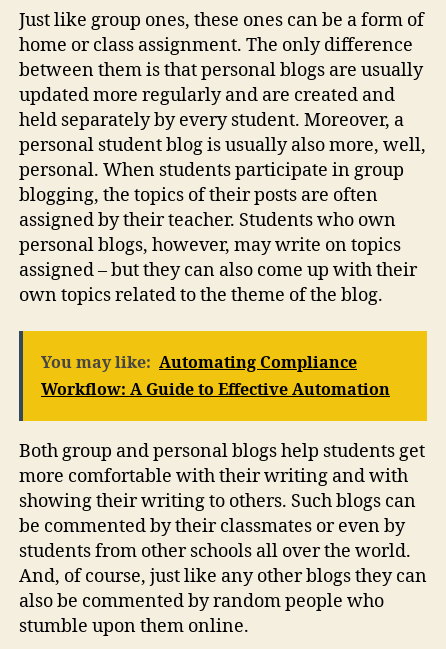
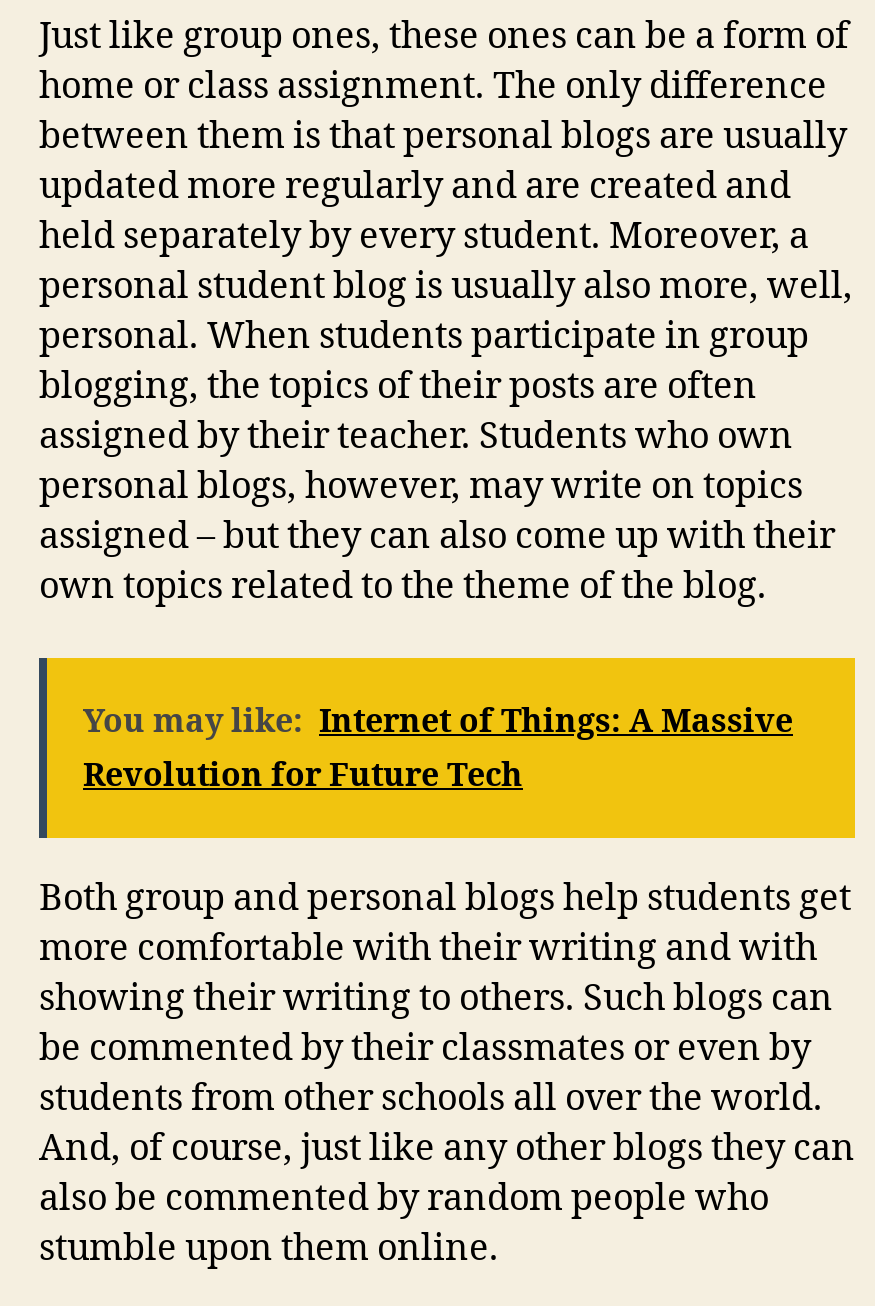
- You may like: Automating Compliance
- Workflow: A Guide to Effective Automation
+ You may like: Internet of Things: A Massive
+ Revolution for Future Tech
